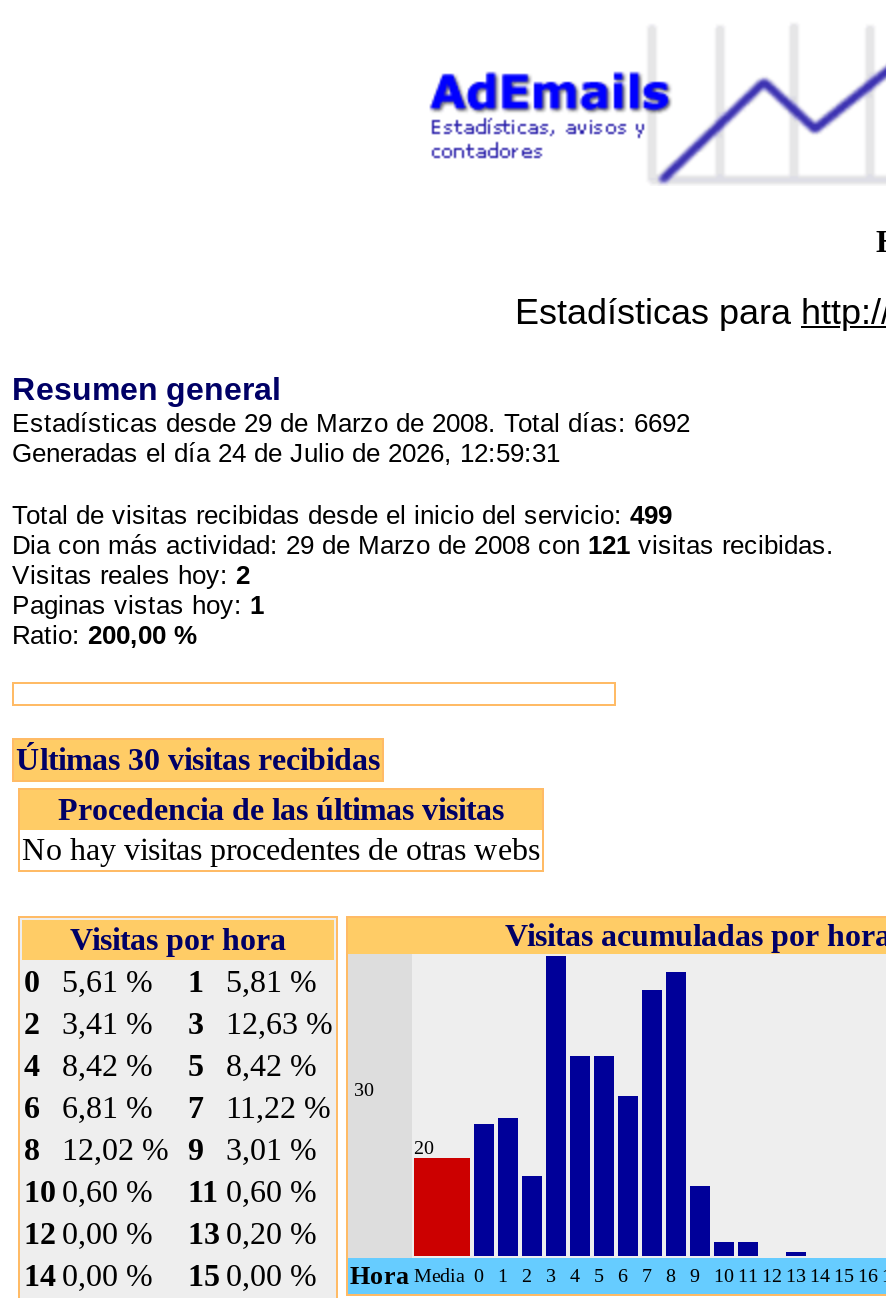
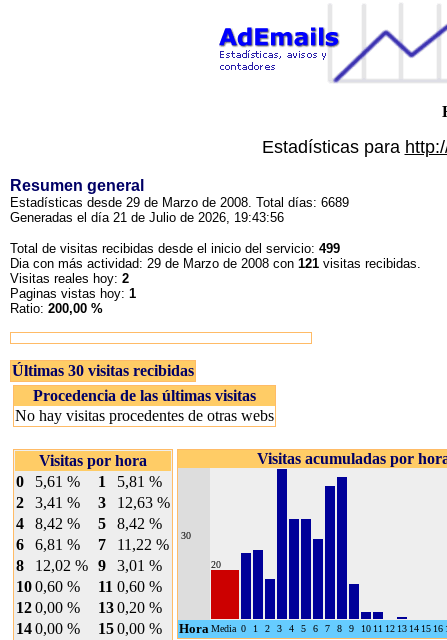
- Estadísticas desde 29 de Marzo de 2008. Total días: 6692
+ Estadísticas desde 29 de Marzo de 2008. Total días: 6689

- Generadas el día 24 de Julio de 2026, 12:59:31
+ Generadas el día 21 de Julio de 2026, 19:43:56
